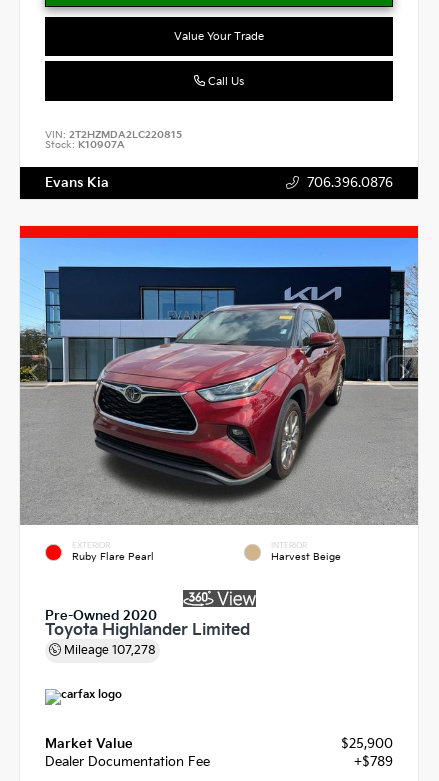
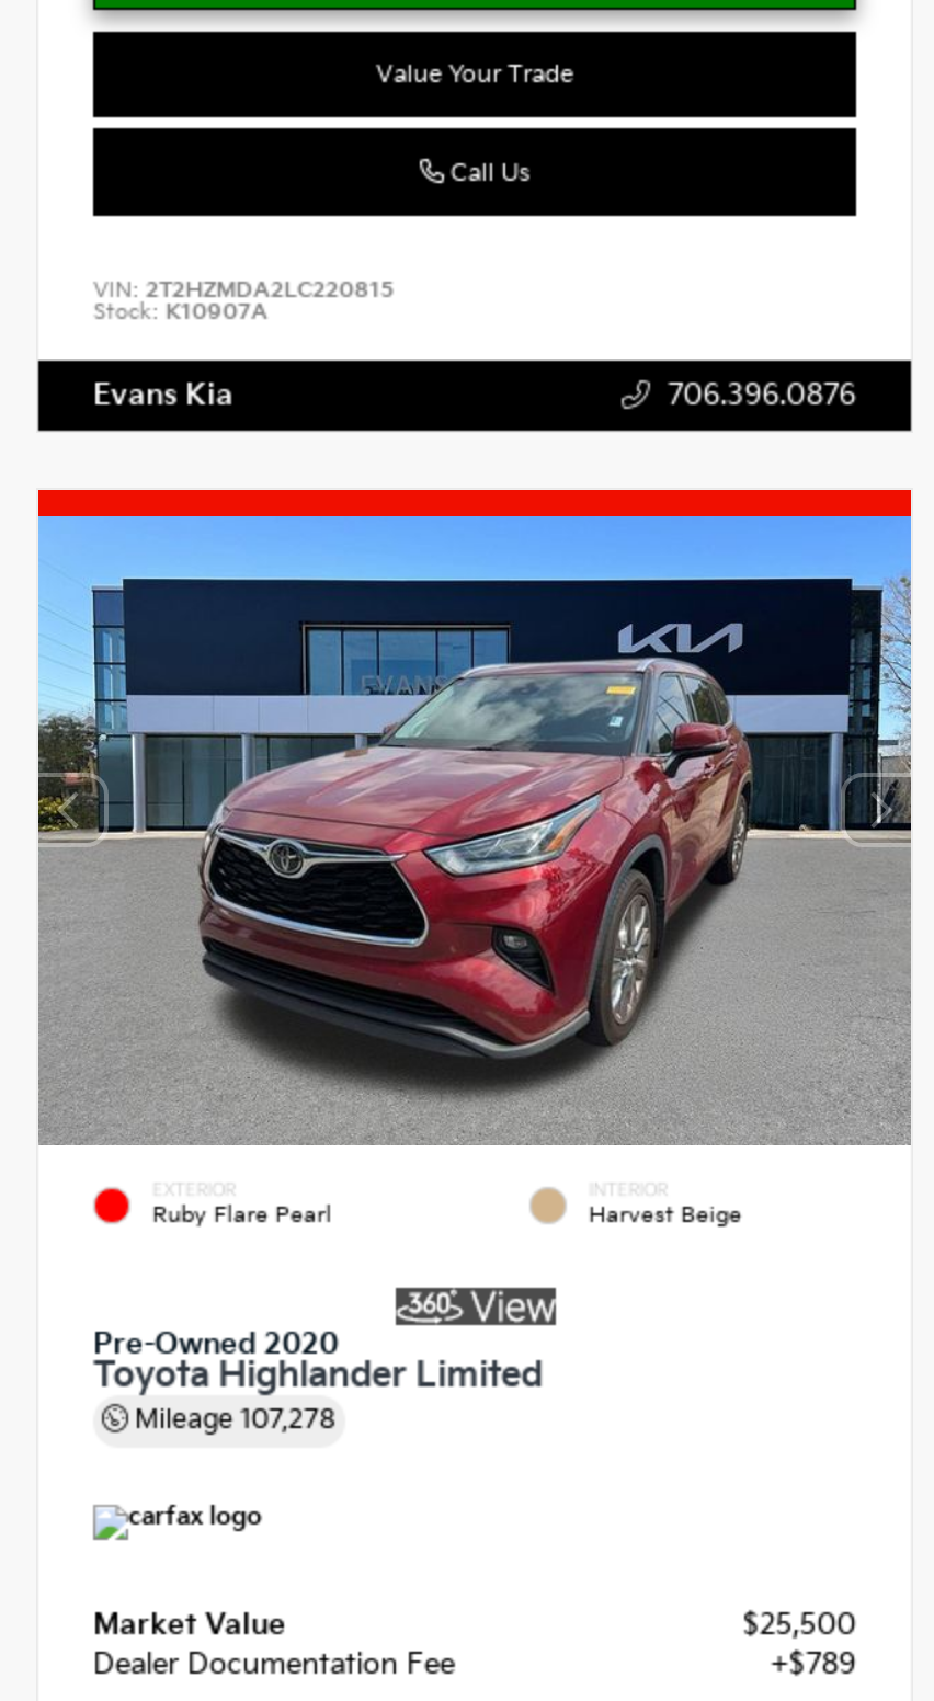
- $25,900
+ $25,500
